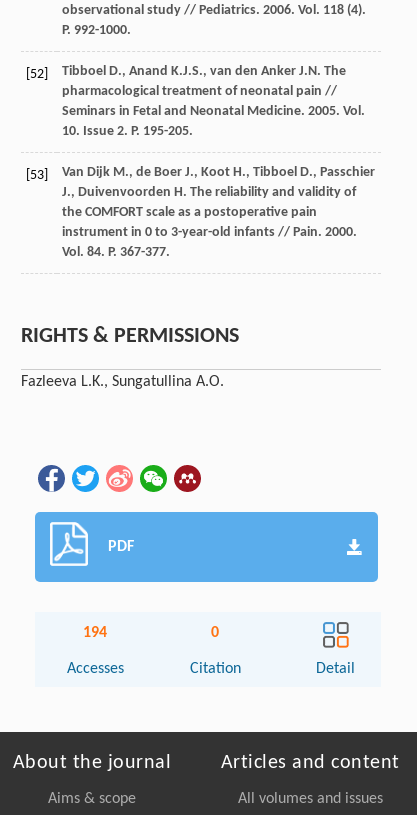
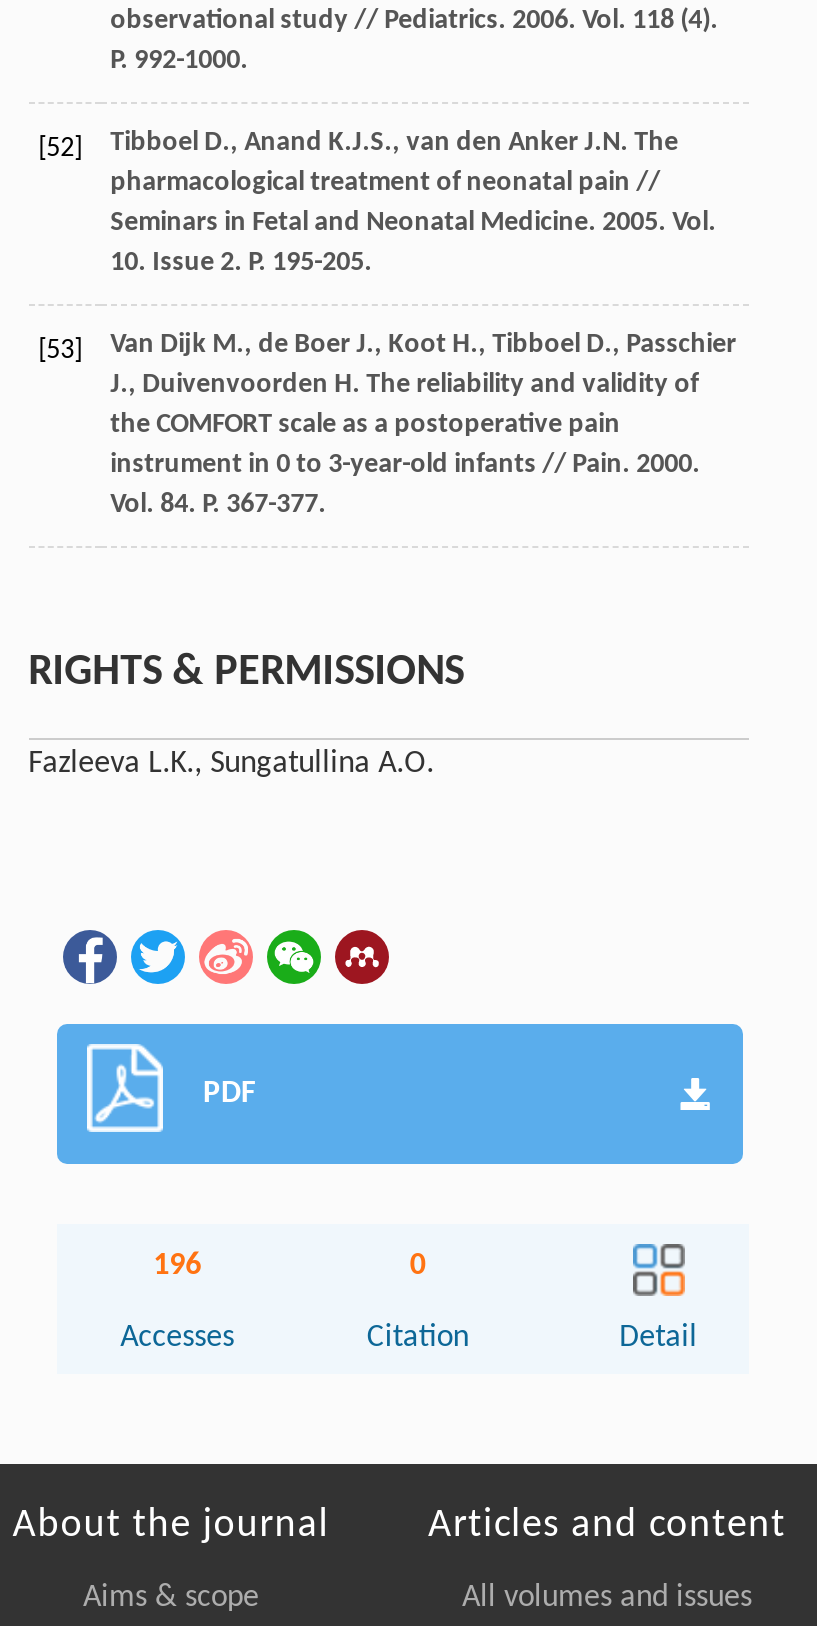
- 194
+ 196
